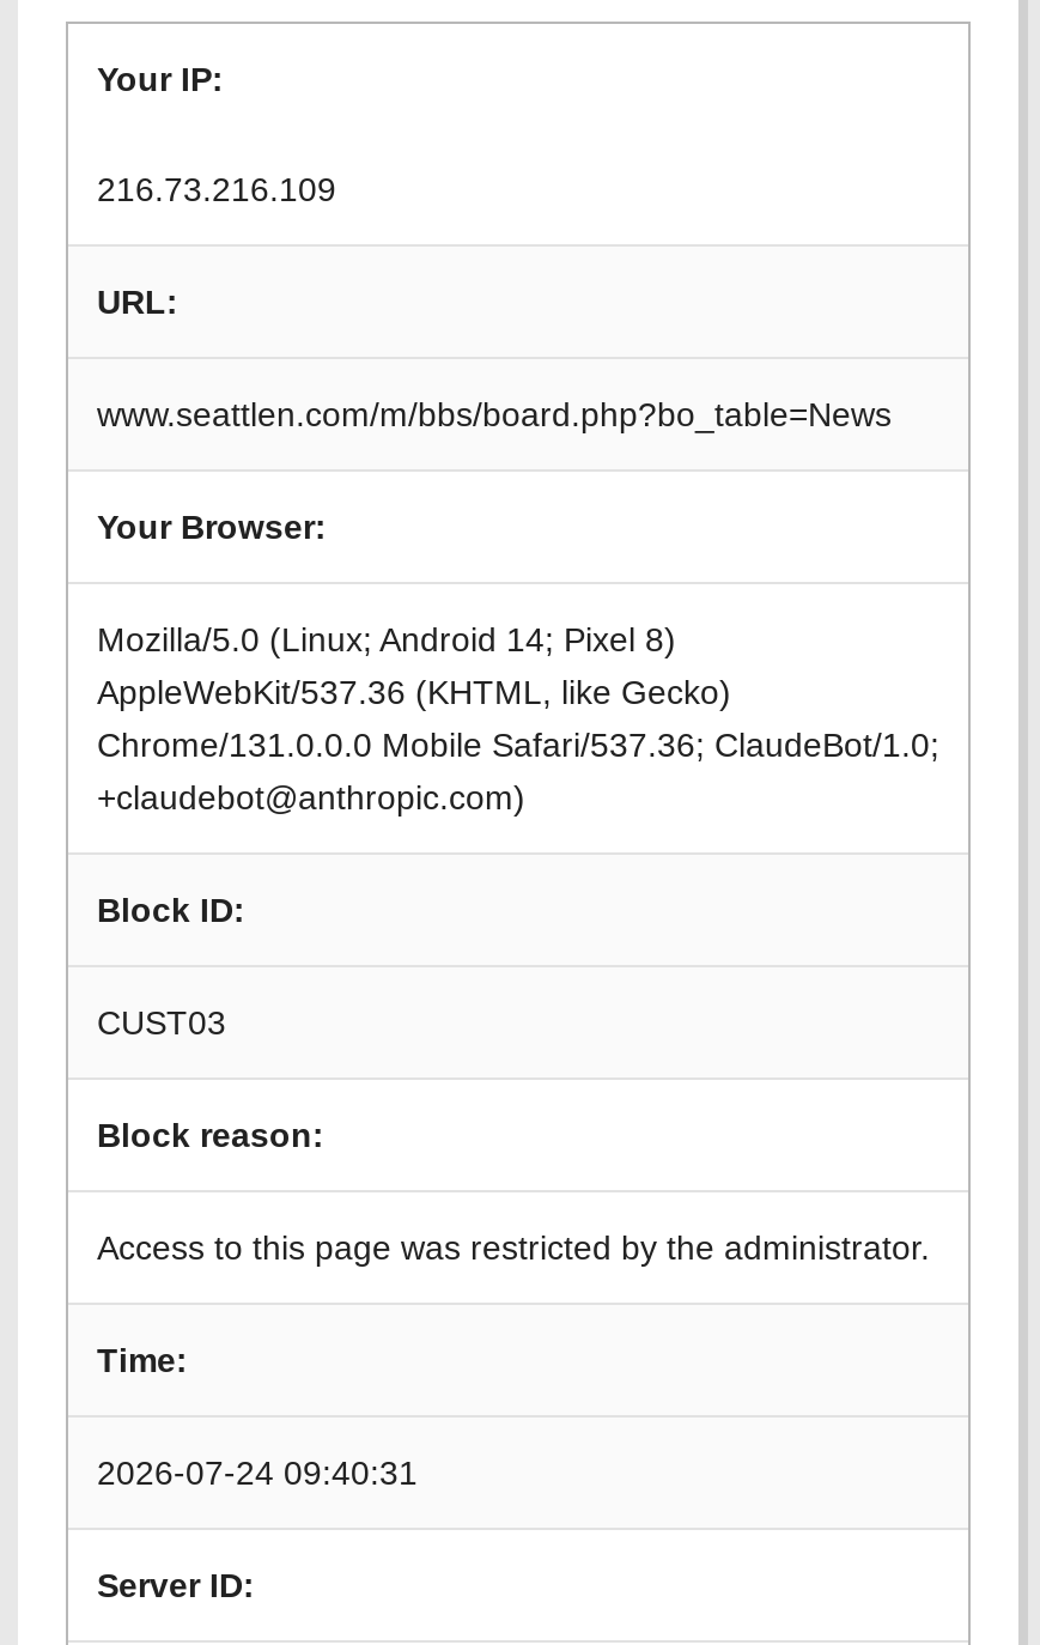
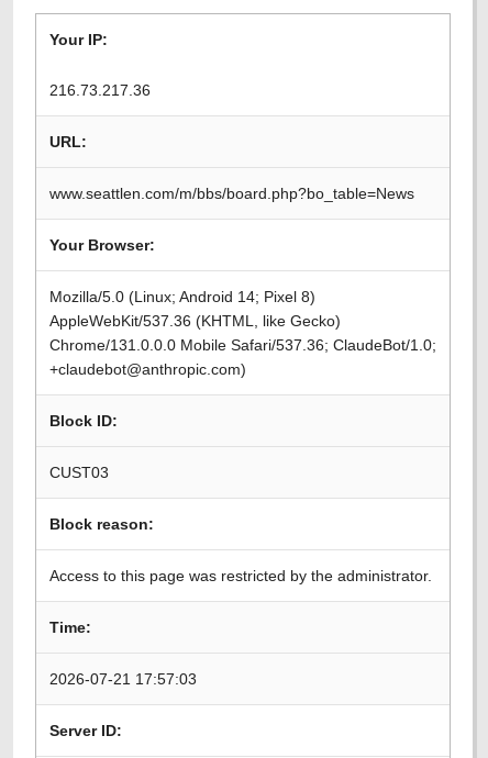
- 216.73.216.109
+ 216.73.217.36

- 2026-07-24 09:40:31
+ 2026-07-21 17:57:03
